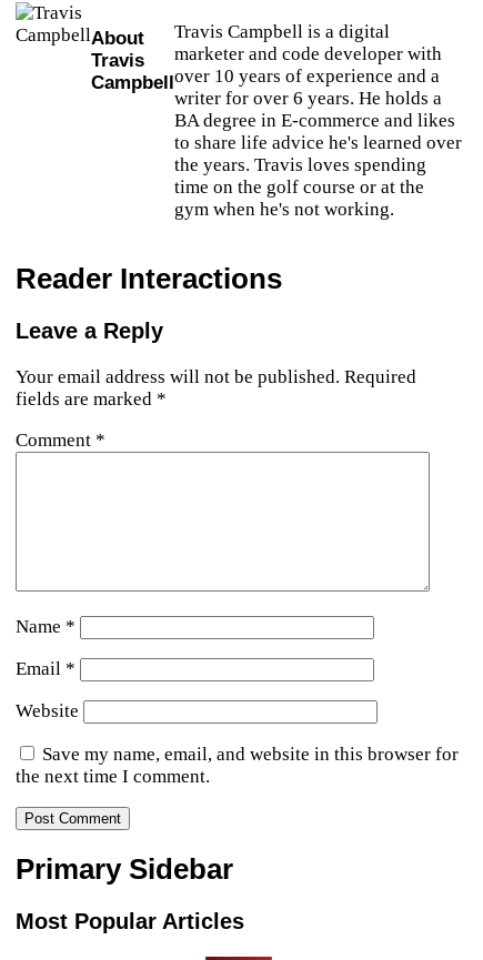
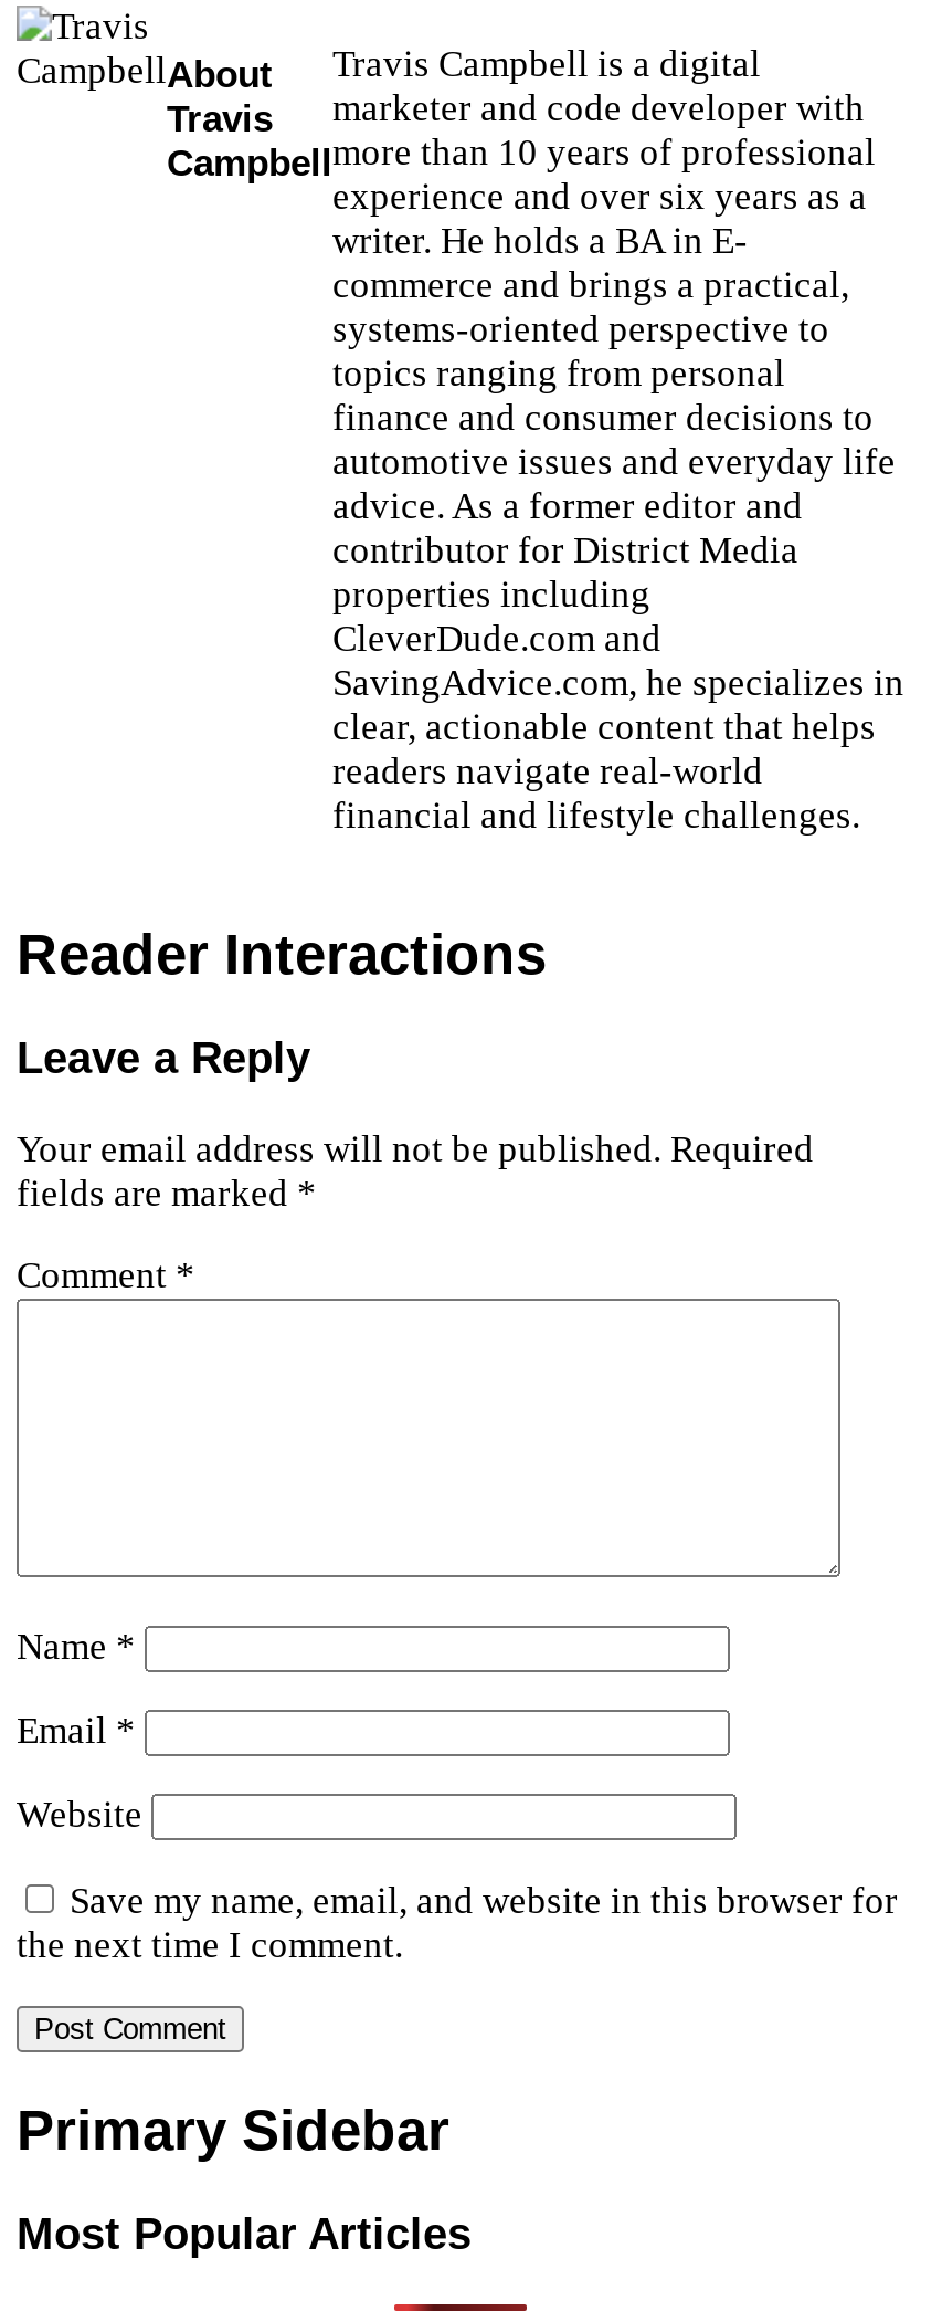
- over 10 years of experience and a
- writer for over 6 years. He holds a
- BA degree in E-commerce and likes
- to share life advice he's learned over
- the years. Travis loves spending
- time on the golf course or at the
- gym when he's not working.
+ more than 10 years of professional
+ experience and over six years as a
+ writer. He holds a BA in E-
+ commerce and brings a practical,
+ systems-oriented perspective to
+ topics ranging from personal
+ finance and consumer decisions to
+ automotive issues and everyday life
+ advice. As a former editor and
+ contributor for District Media
+ properties including
+ CleverDude.com and
+ SavingAdvice.com, he specializes in
+ clear, actionable content that helps
+ readers navigate real-world
+ financial and lifestyle challenges.
